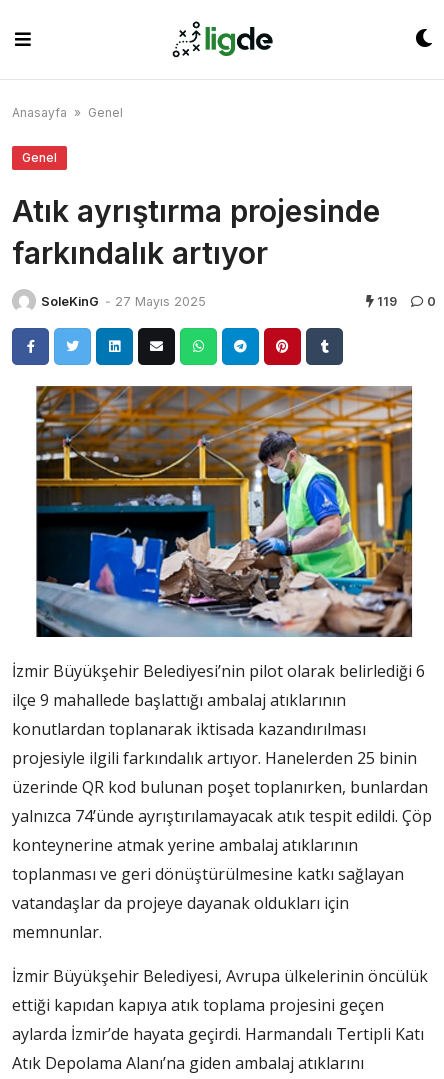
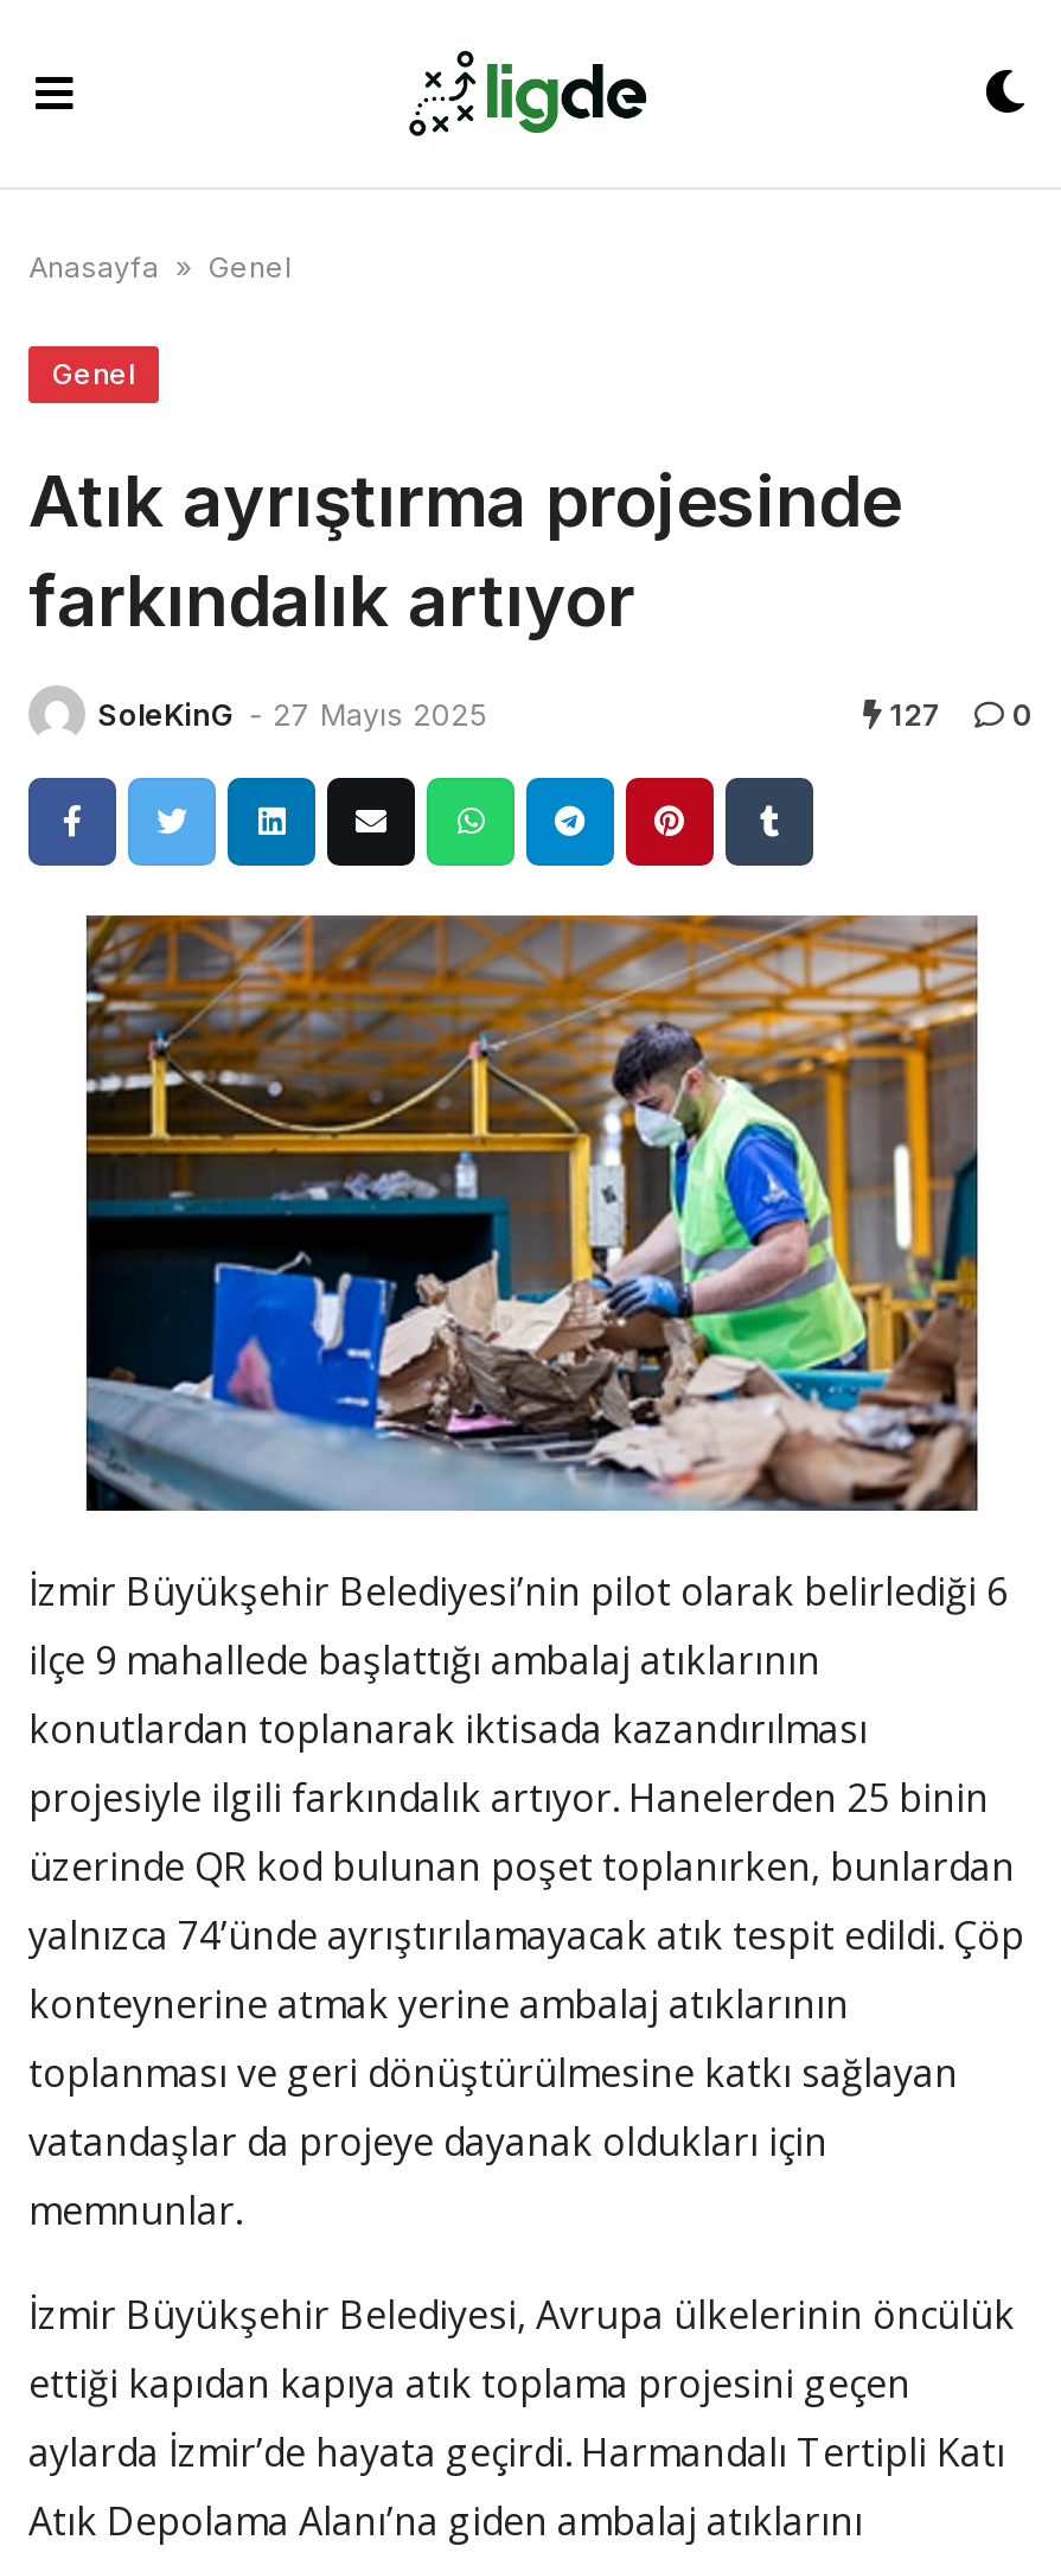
- 119 0
+ 127 0
